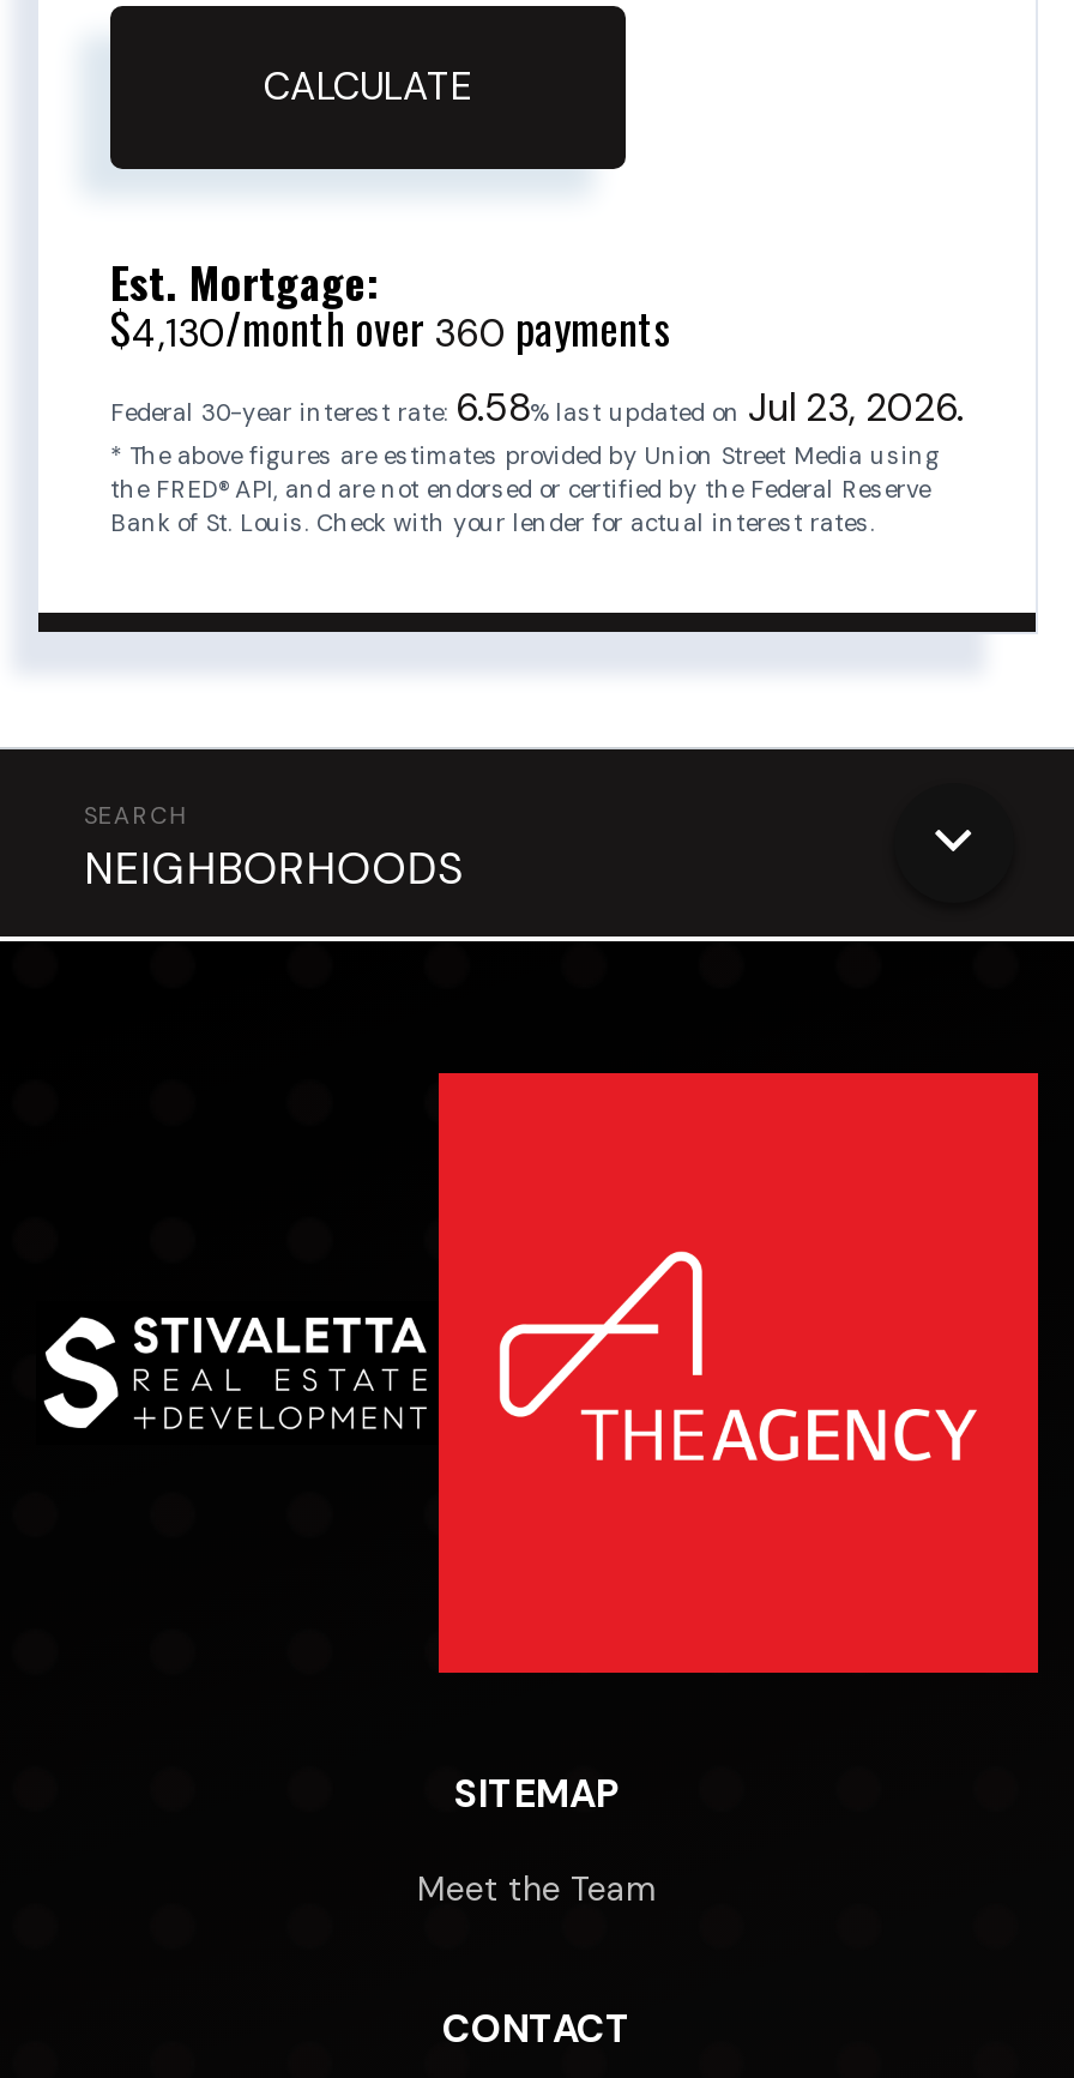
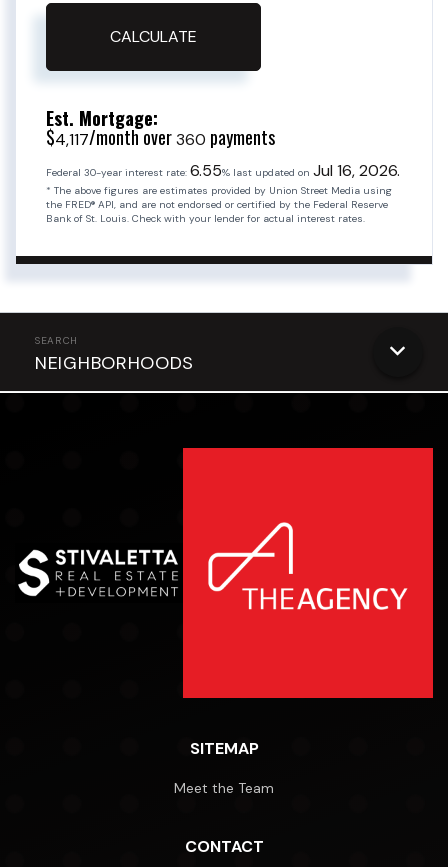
- $4,130/month over 360 payments
+ $4,117/month over 360 payments

- Federal 30-year interest rate: 6.58% last updated on Jul 23, 2026.
+ Federal 30-year interest rate: 6.55% last updated on Jul 16, 2026.
